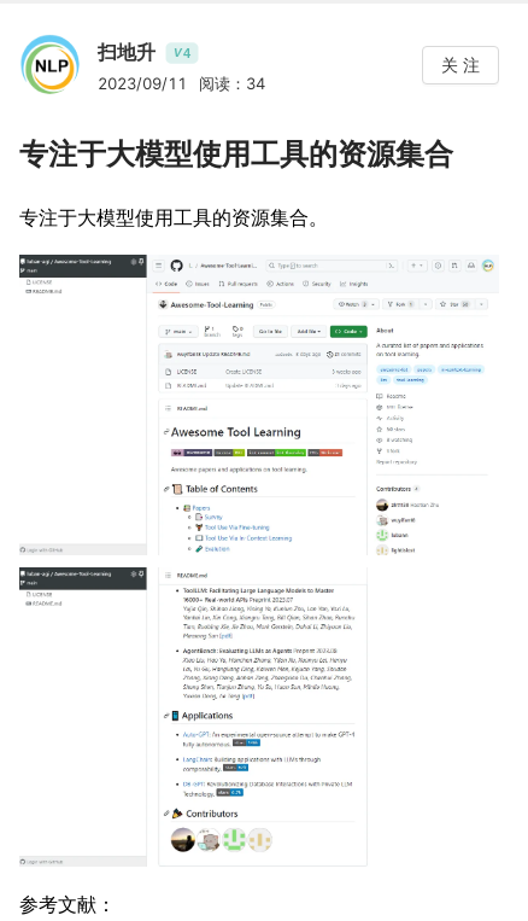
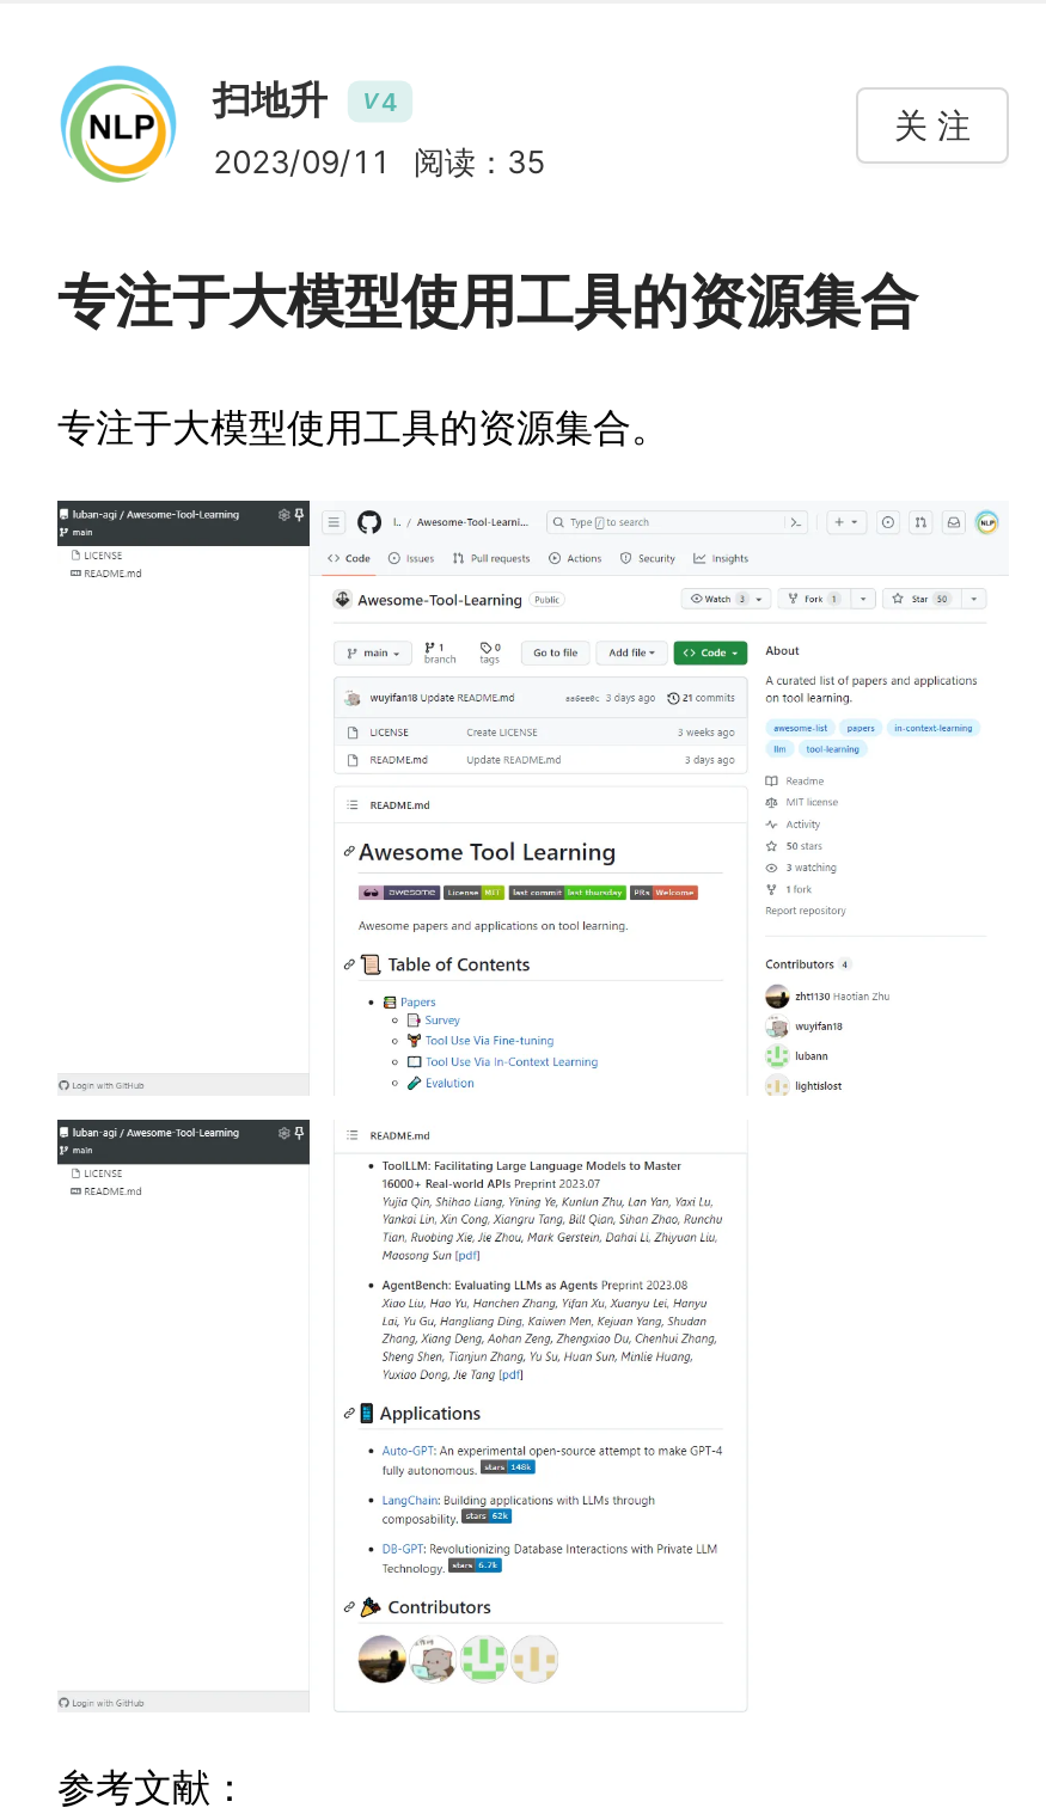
- 2023/09/11 阅读：34
+ 2023/09/11 阅读：35
